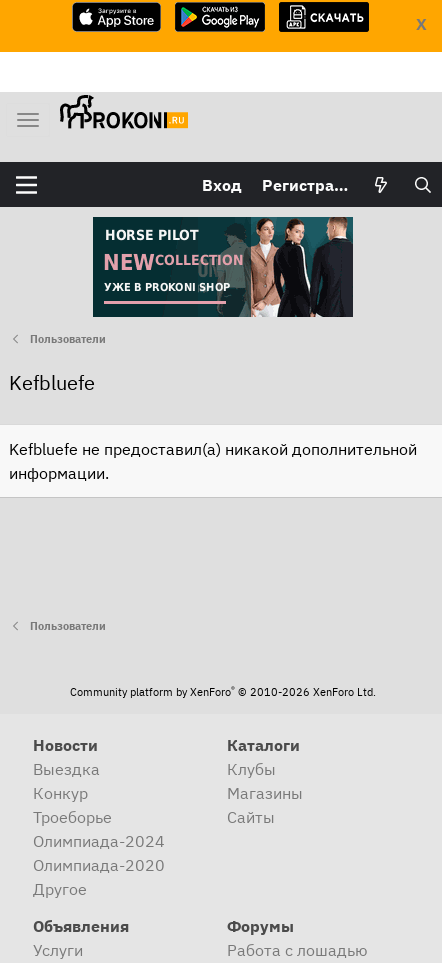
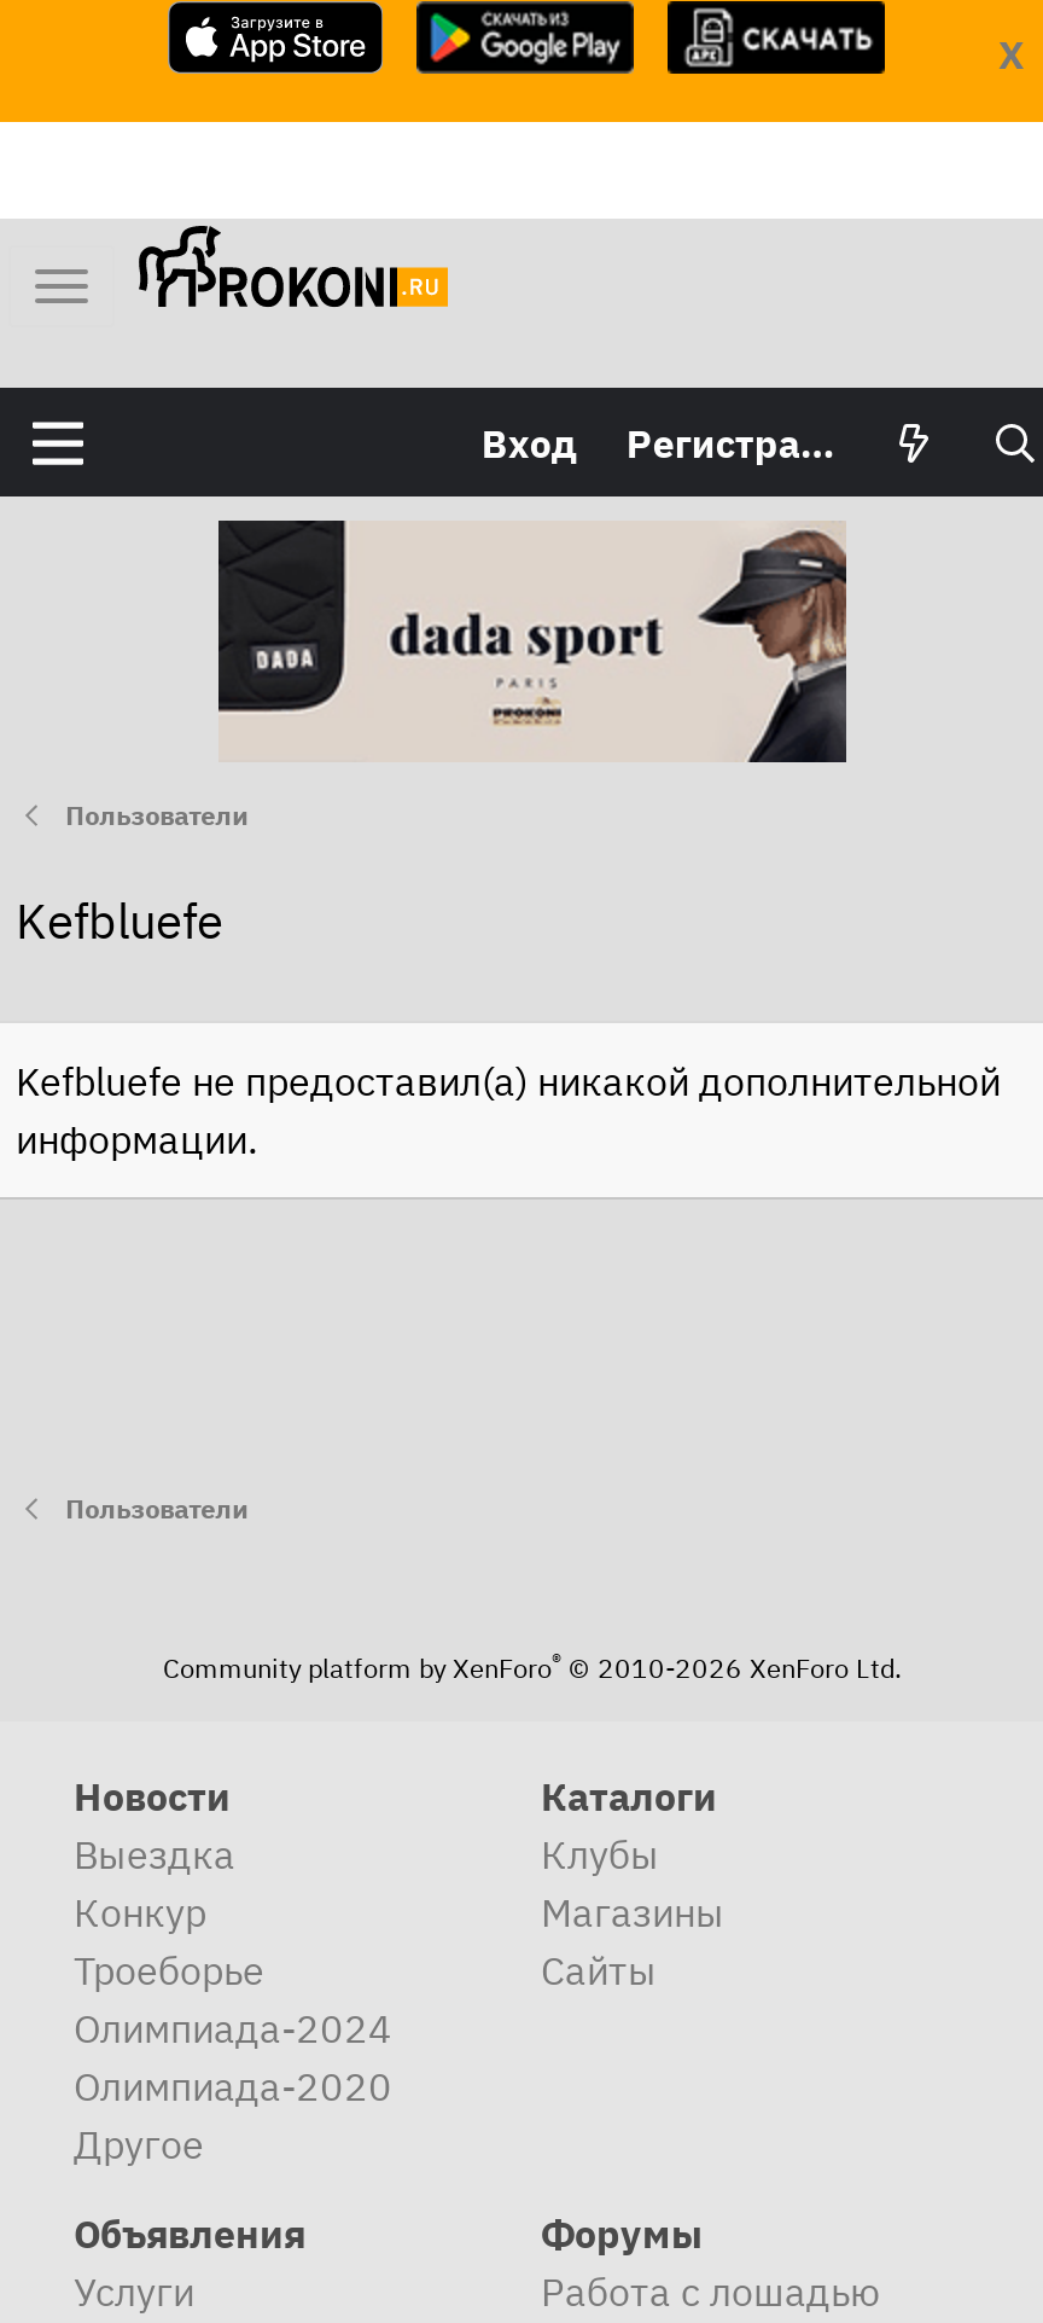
- [image]
+ [image]
